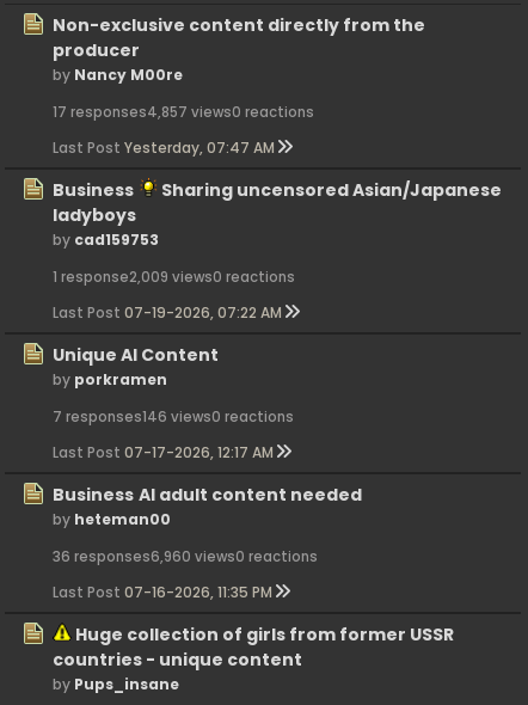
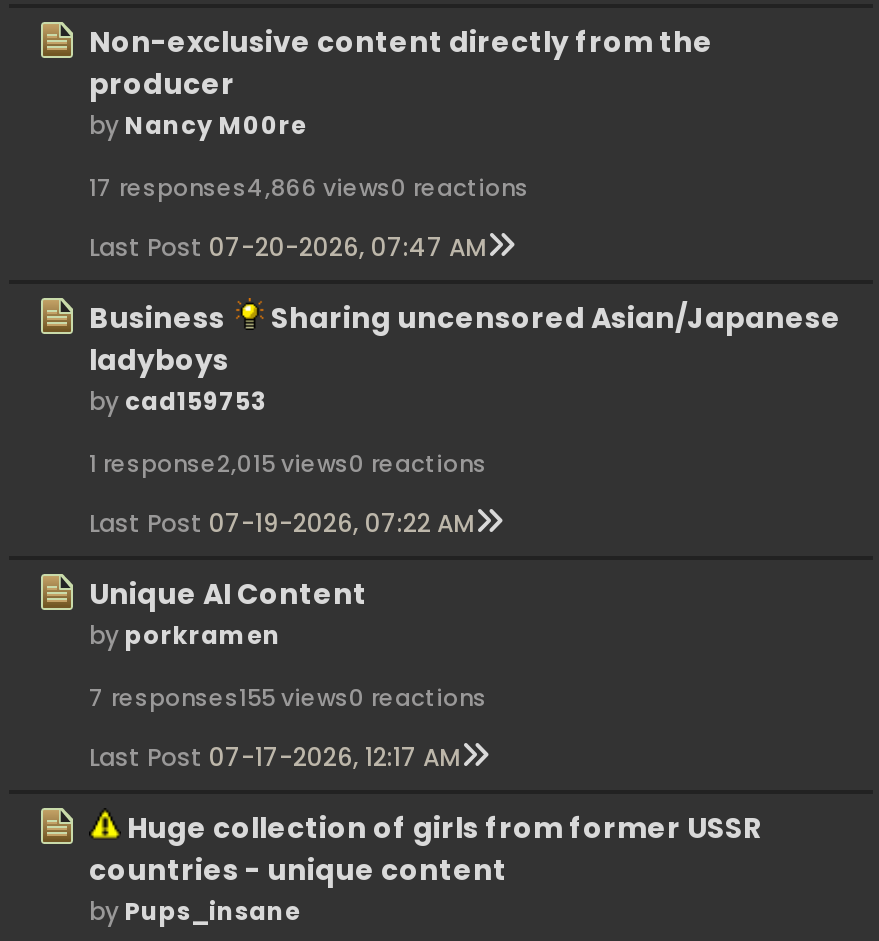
- 17 responses4,857 views0 reactions
+ 17 responses4,866 views0 reactions

- Last Post Yesterday, 07:47 AM
+ Last Post 07-20-2026, 07:47 AM

- 1 response2,009 views0 reactions
+ 1 response2,015 views0 reactions

- 7 responses146 views0 reactions
+ 7 responses155 views0 reactions

- Business AI adult content needed
- by heteman00
- 36 responses6,960 views0 reactions
- Last Post 07-16-2026, 11:35 PM
